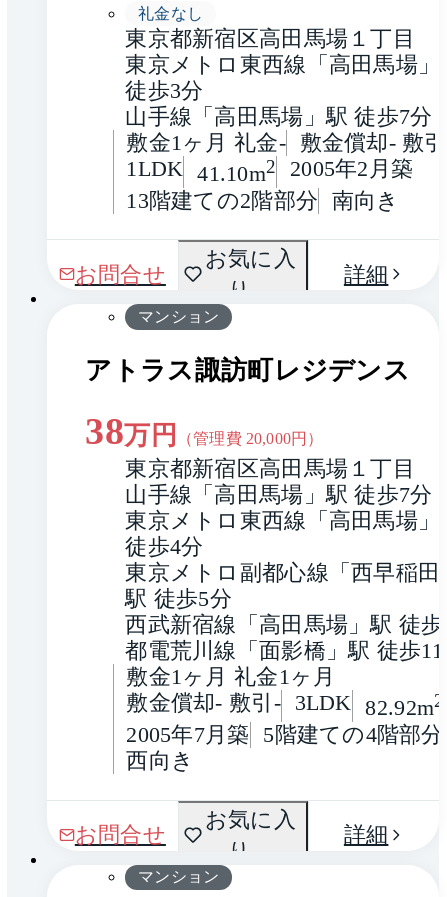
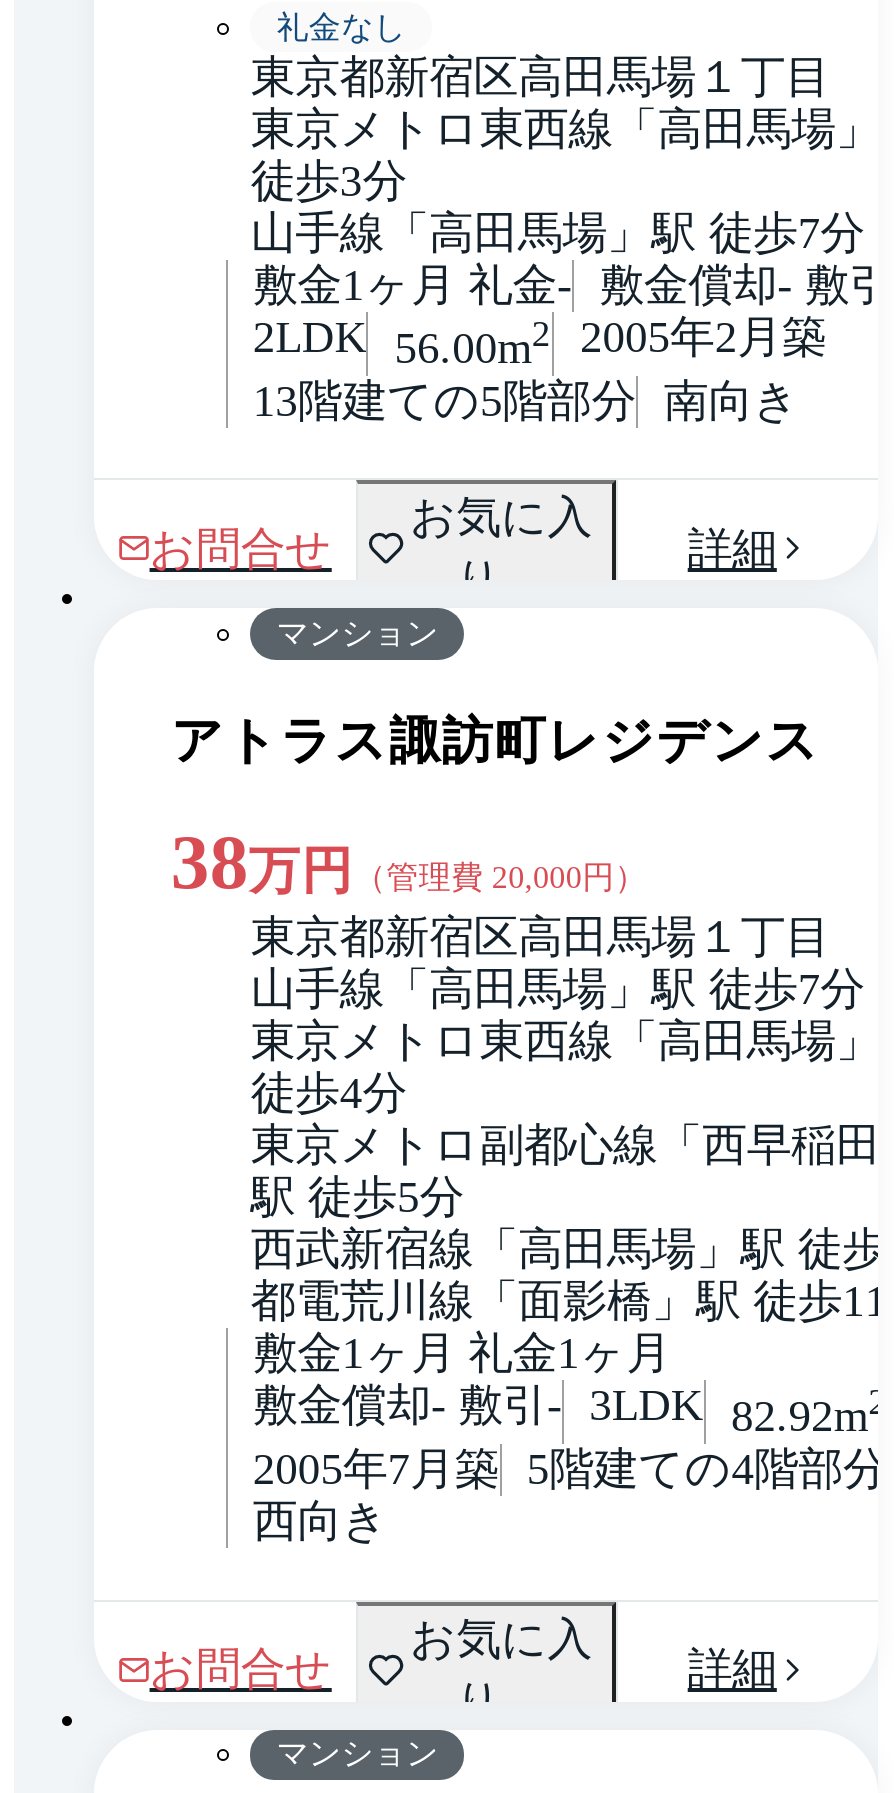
- 1LDK 41.10m2 2005年2月築
+ 2LDK 56.00m2 2005年2月築

- 13階建ての2階部分 南向き
+ 13階建ての5階部分 南向き
